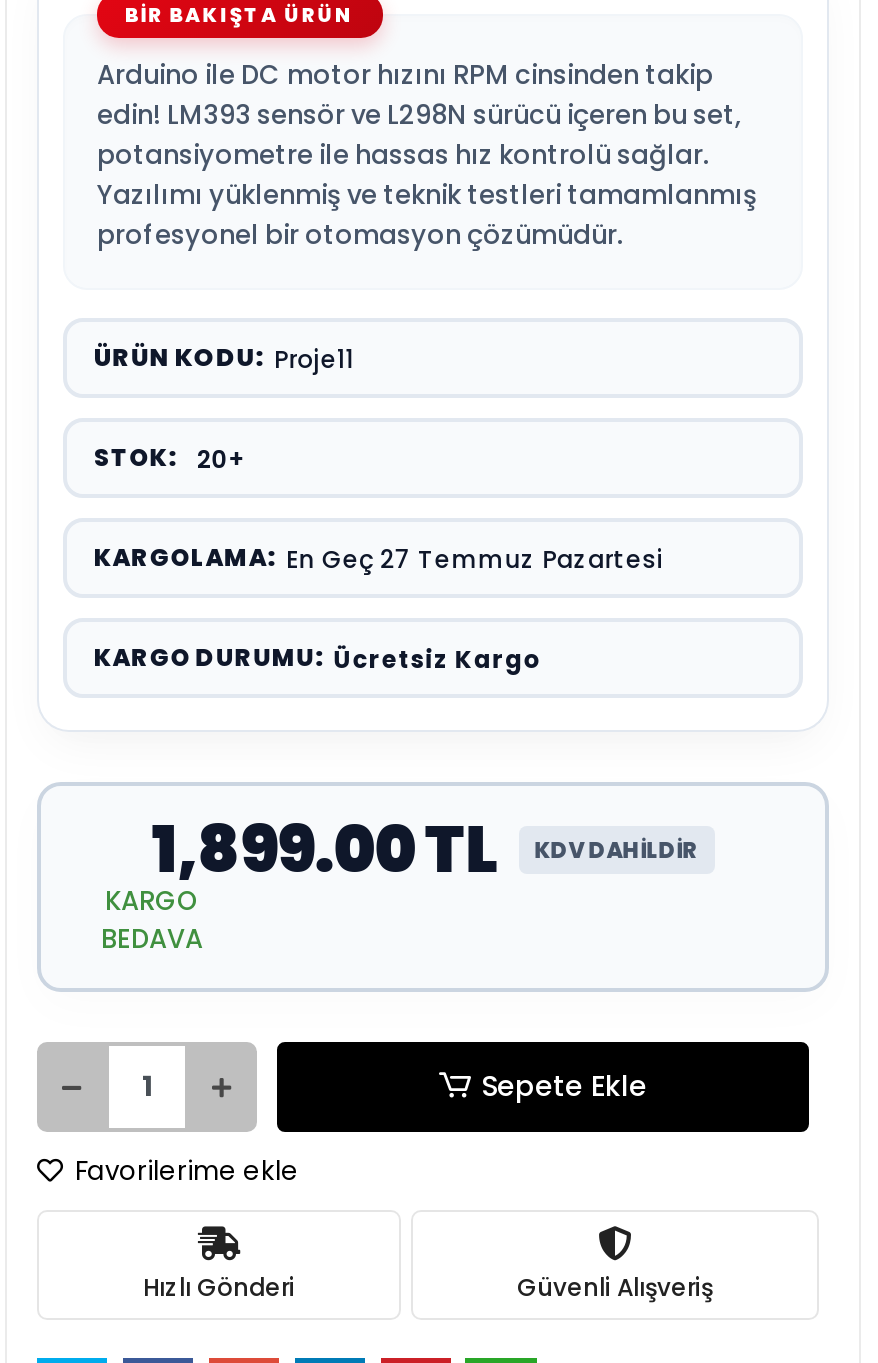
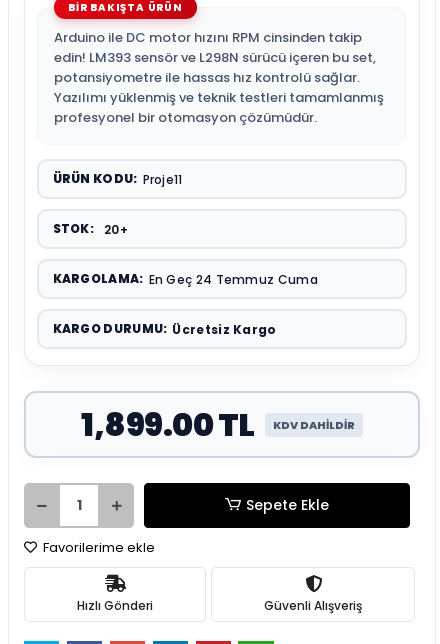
- KARGOLAMA: En Geç 27 Temmuz Pazartesi
+ KARGOLAMA: En Geç 24 Temmuz Cuma

- KARGO
- BEDAVA
